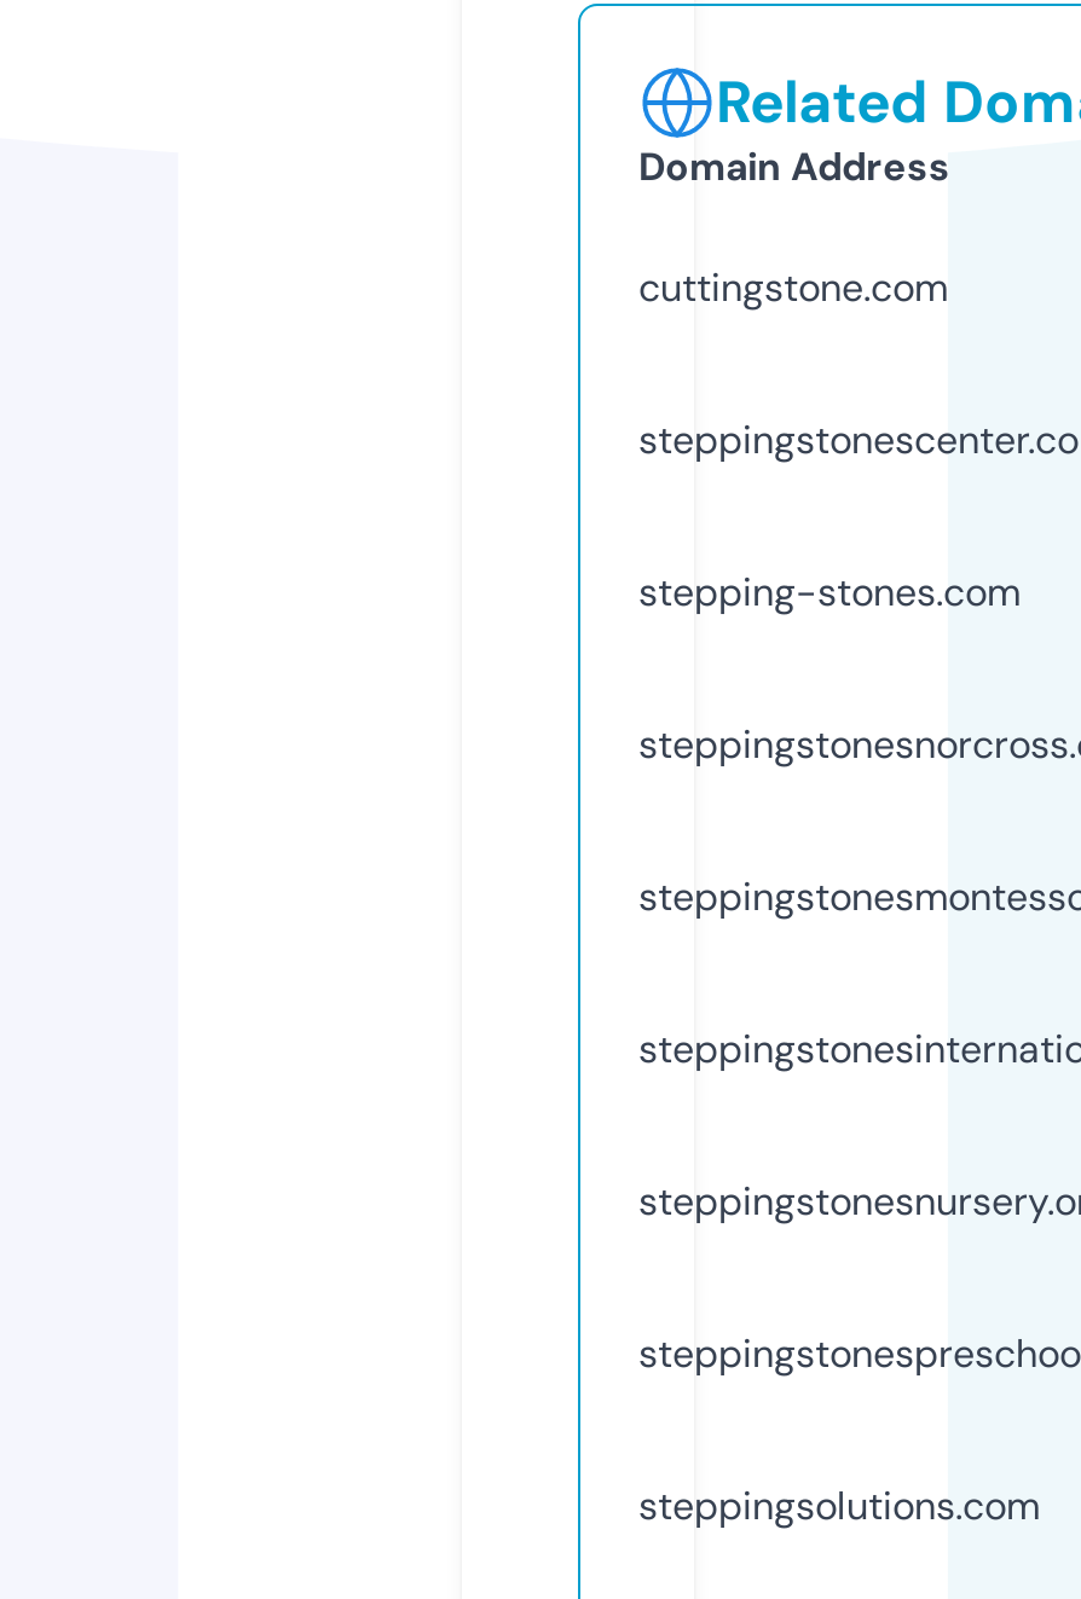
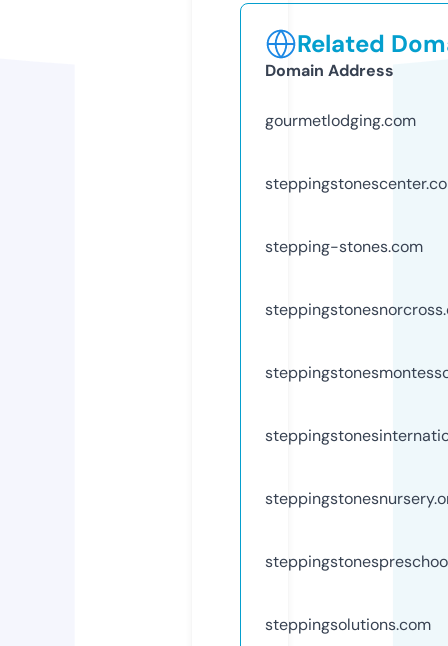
- cuttingstone.com
+ gourmetlodging.com
